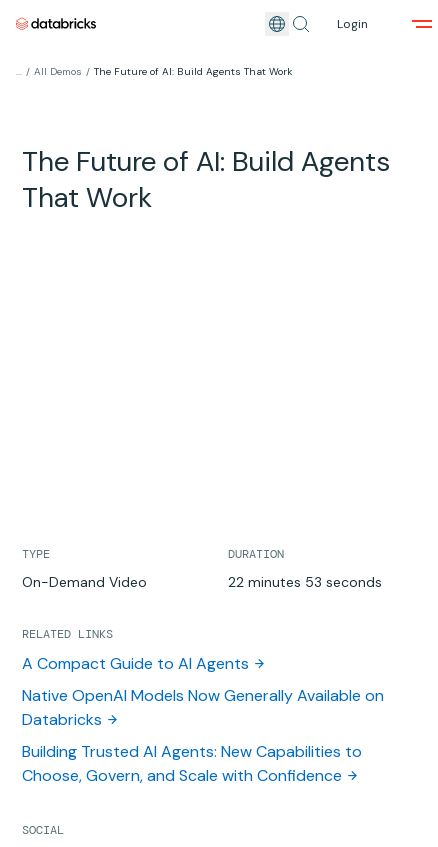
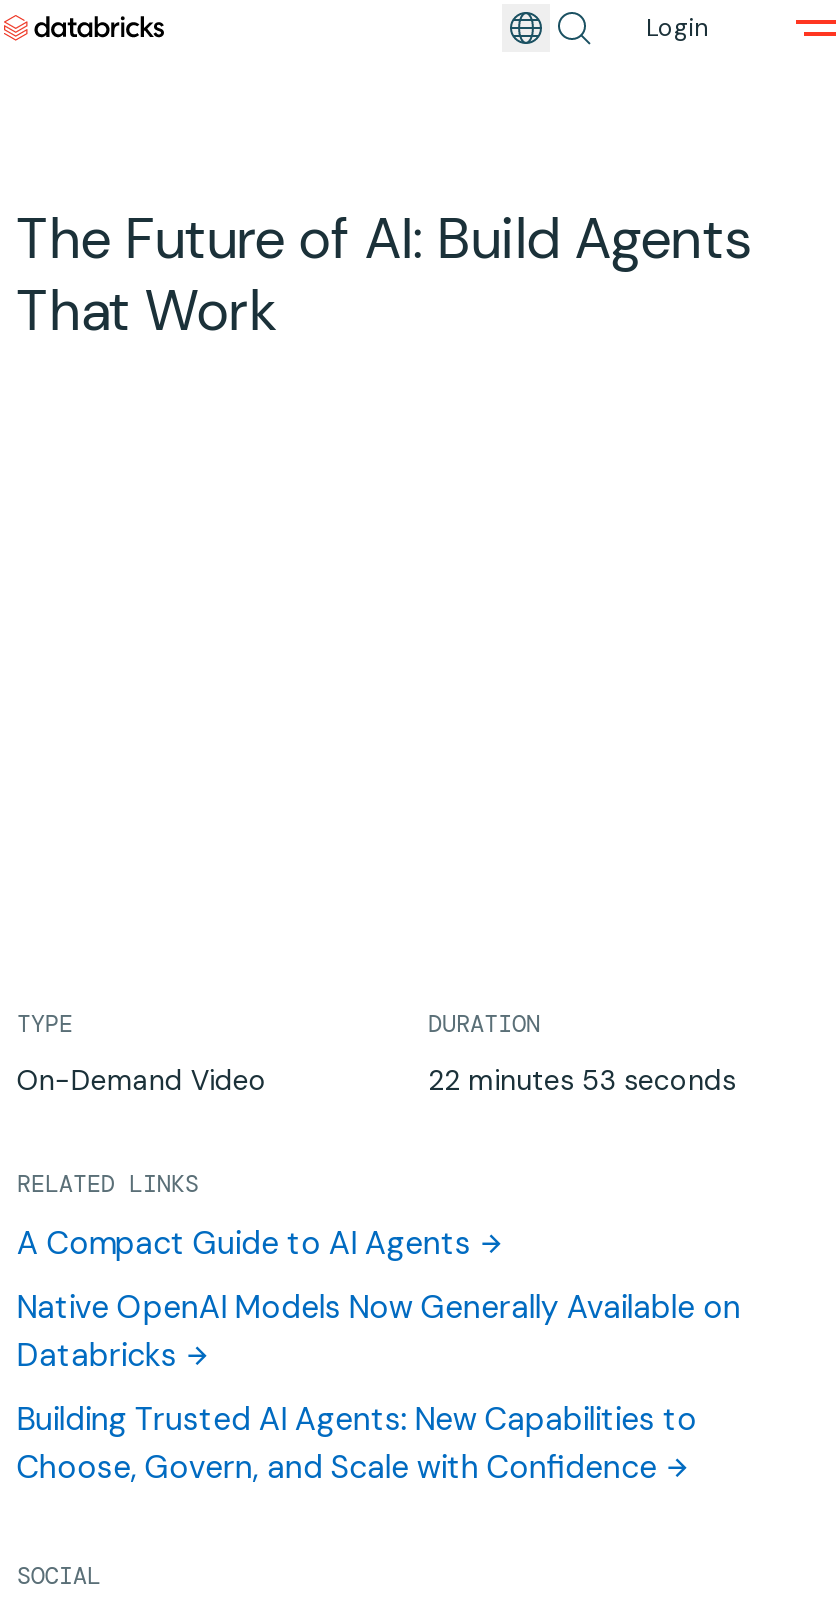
- ... / All Demos / The Future of AI: Build Agents That Work
